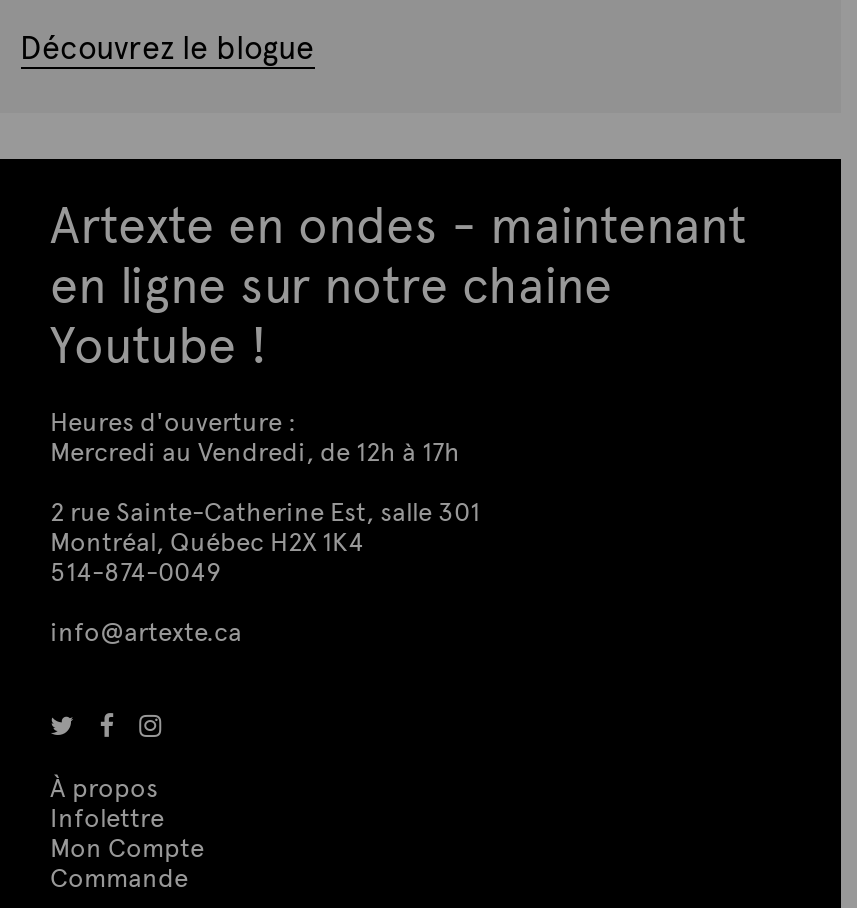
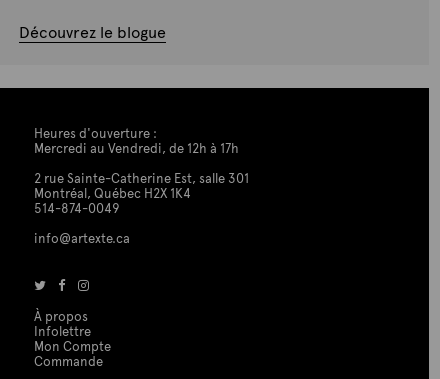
- Artexte en ondes - maintenant
- en ligne sur notre chaine
- Youtube !
